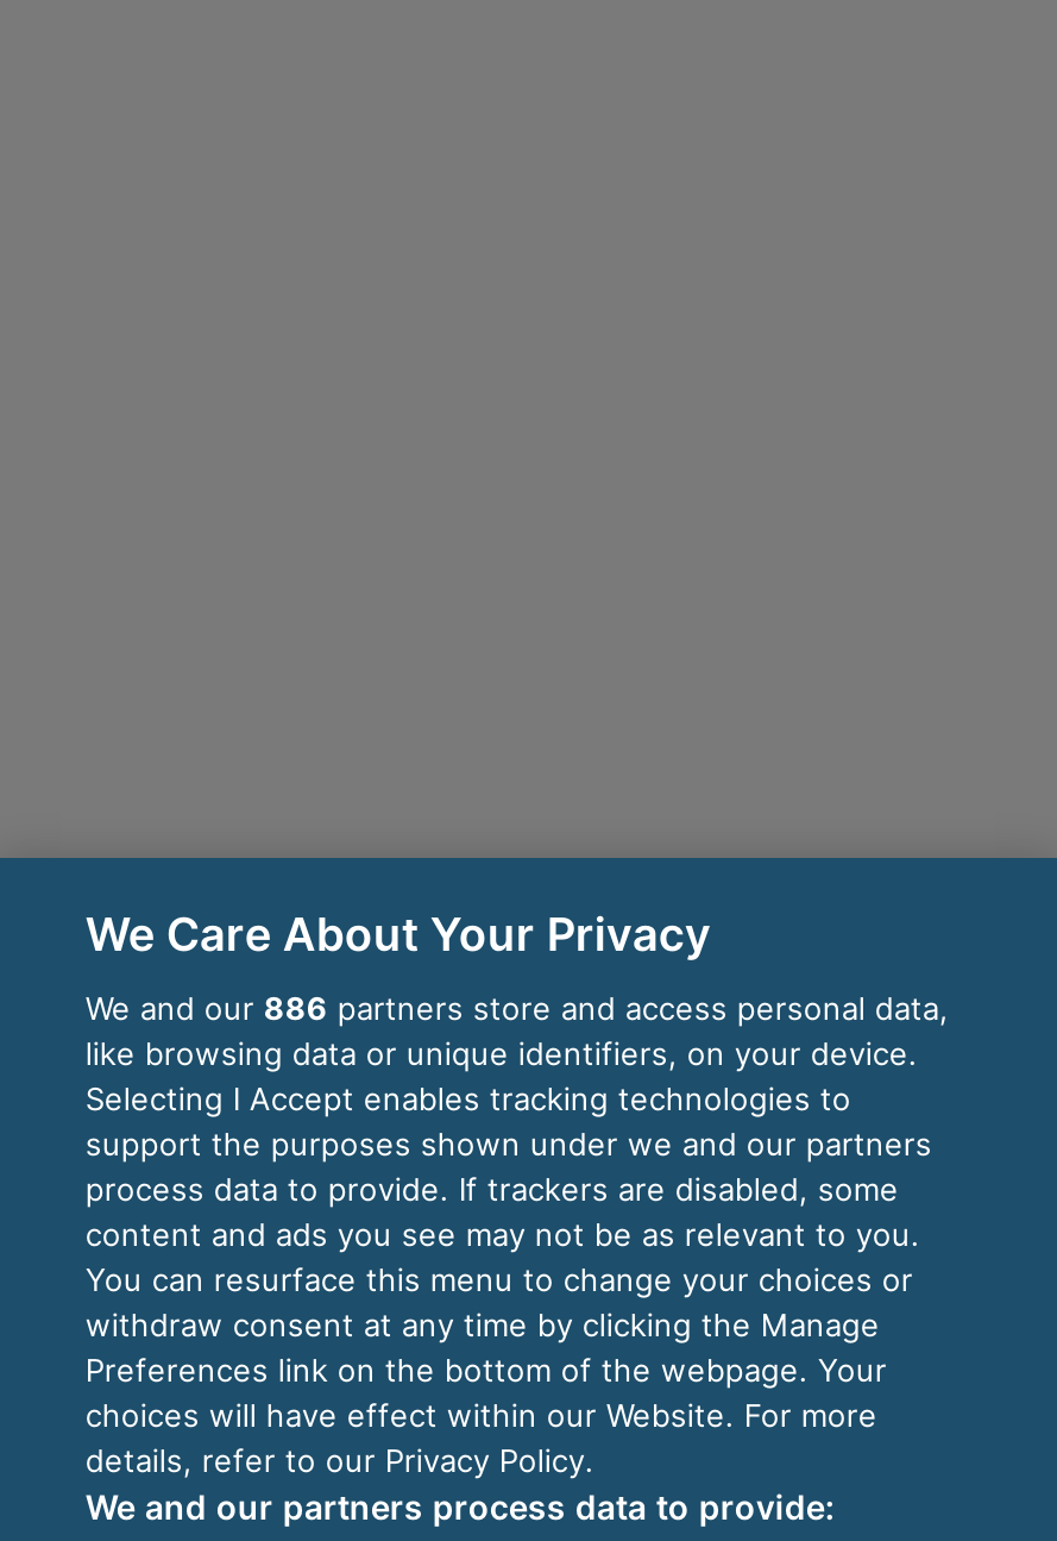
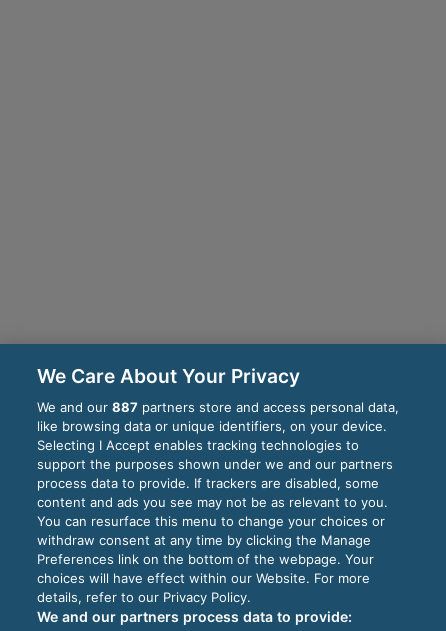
- We and our 886 partners store and access personal data,
+ We and our 887 partners store and access personal data,
